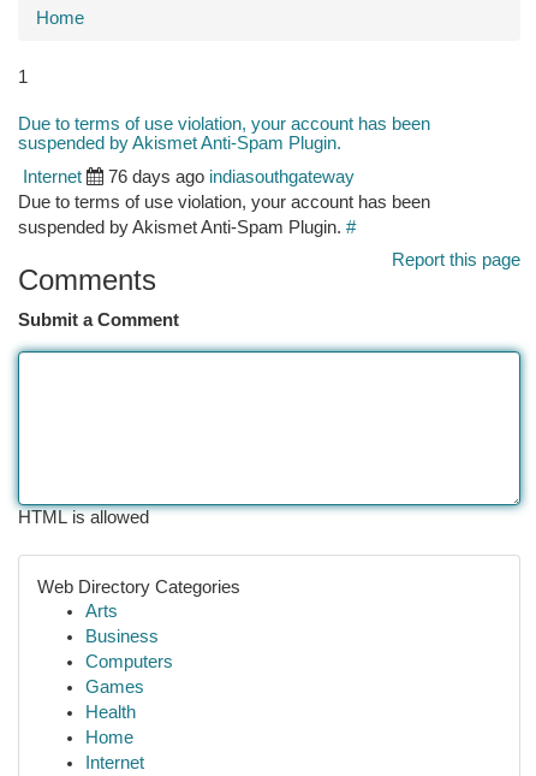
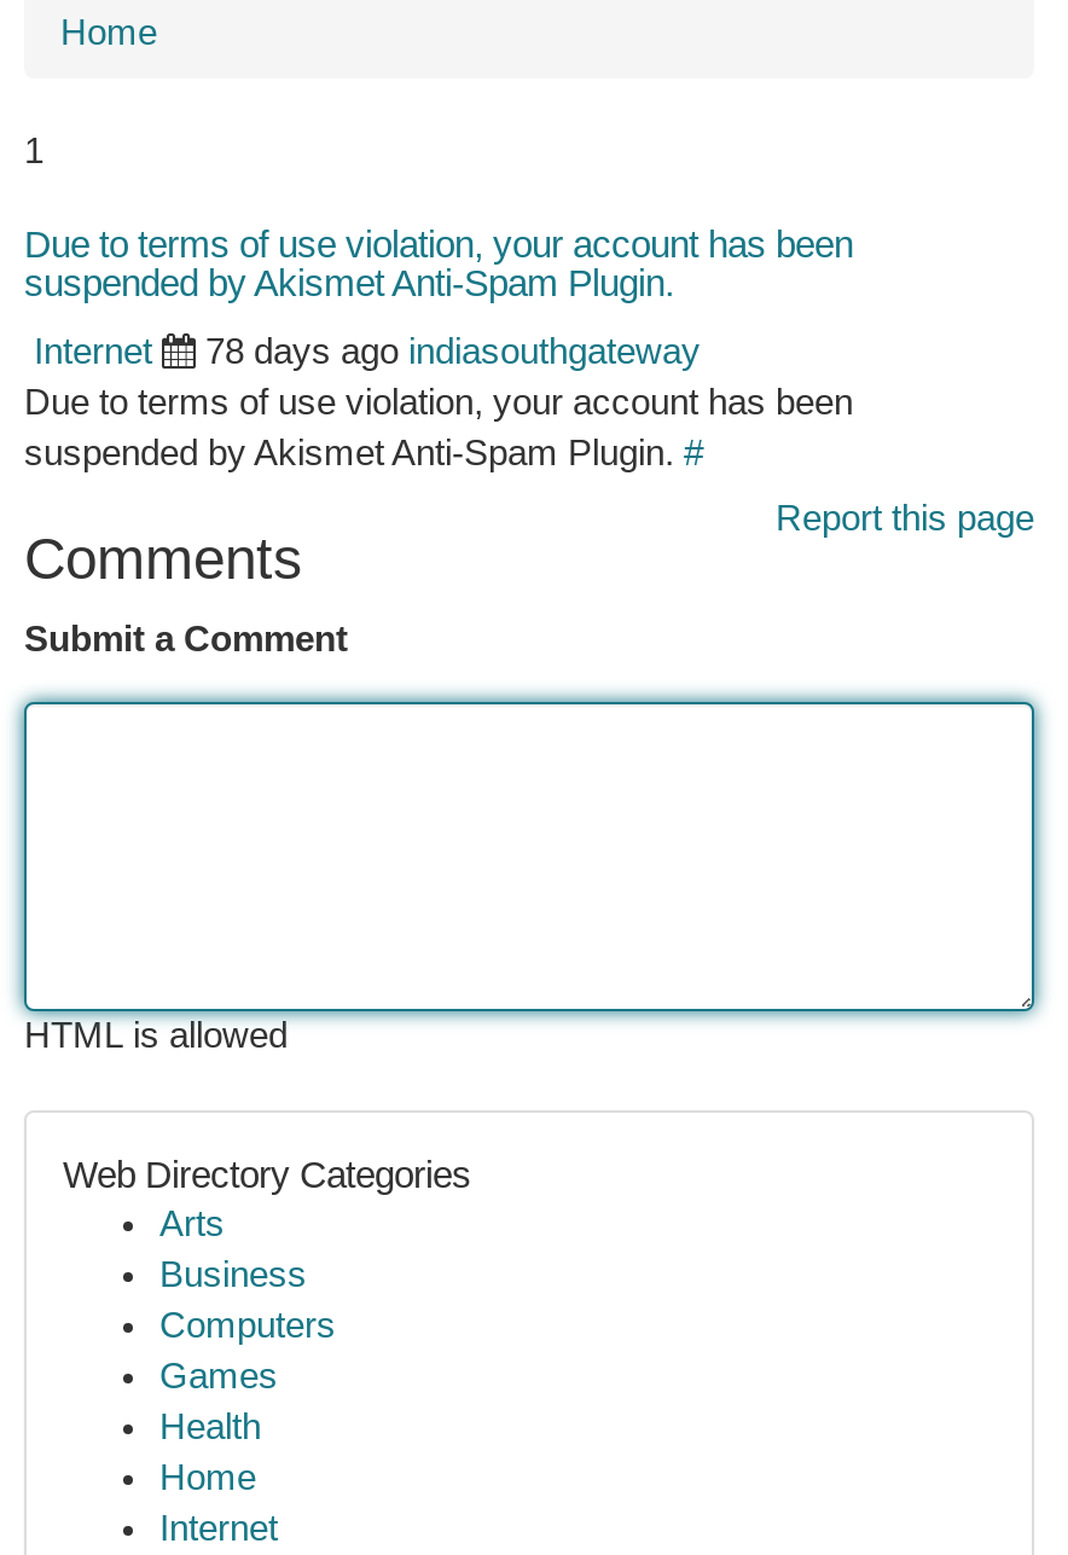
- 76 days ago indiasouthgateway
+ 78 days ago indiasouthgateway
